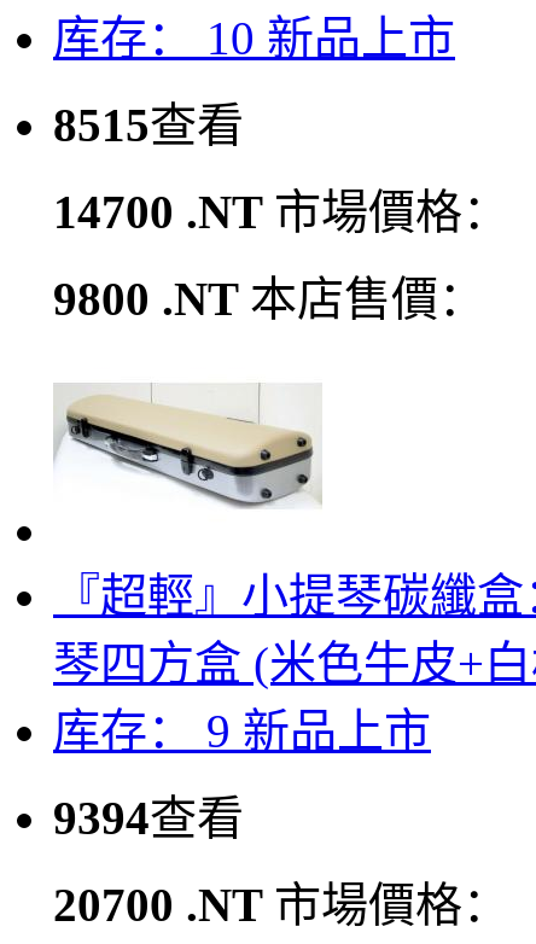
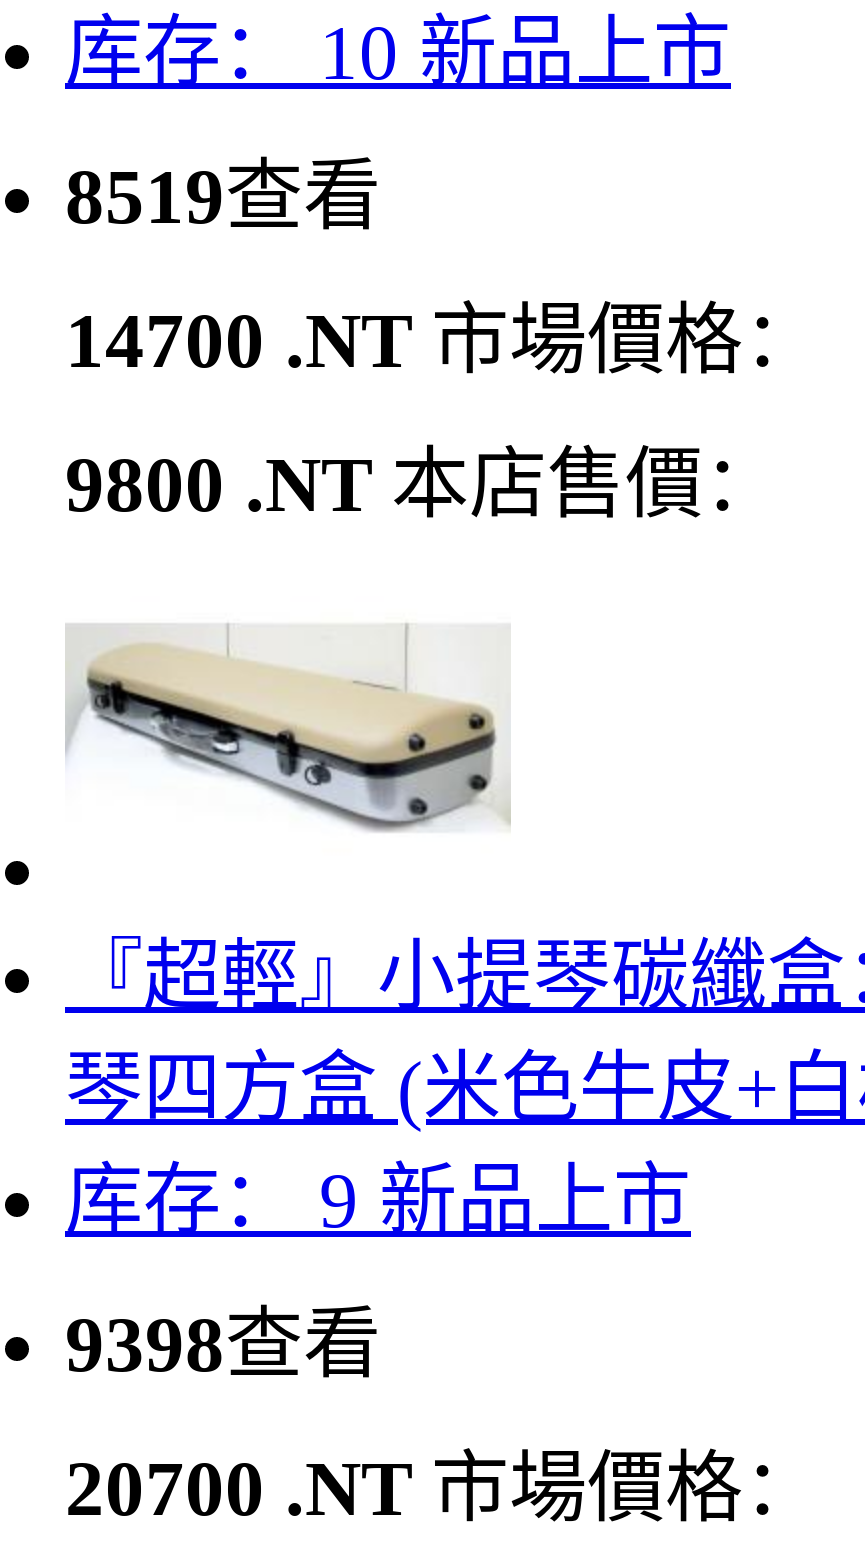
- 8515查看
+ 8519查看

- 9394查看
+ 9398查看
